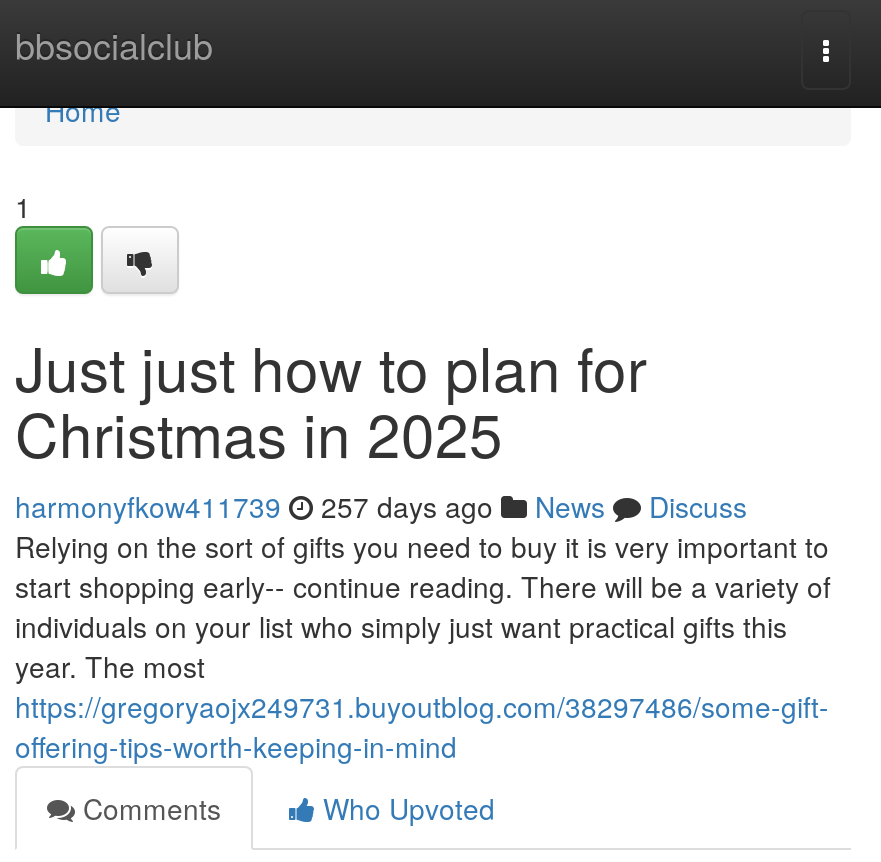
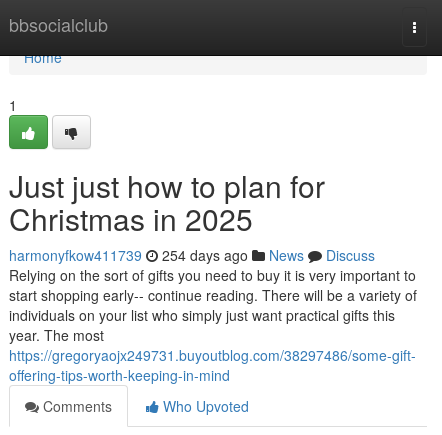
- harmonyfkow411739 257 days ago News Discuss
+ harmonyfkow411739 254 days ago News Discuss
